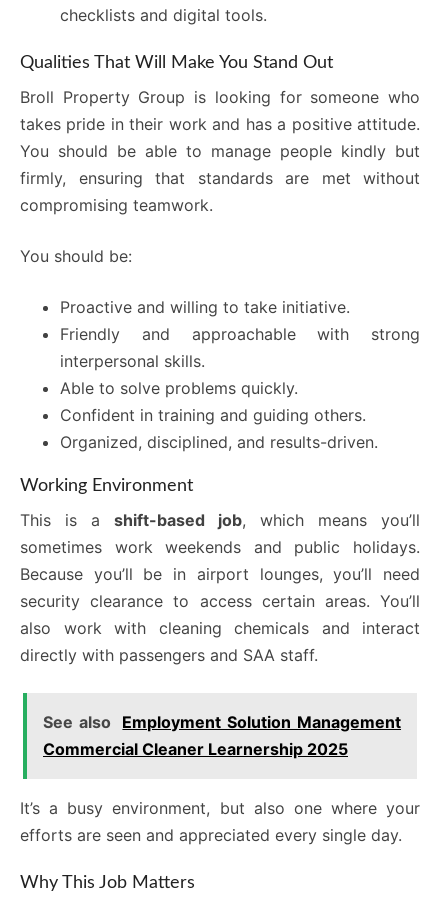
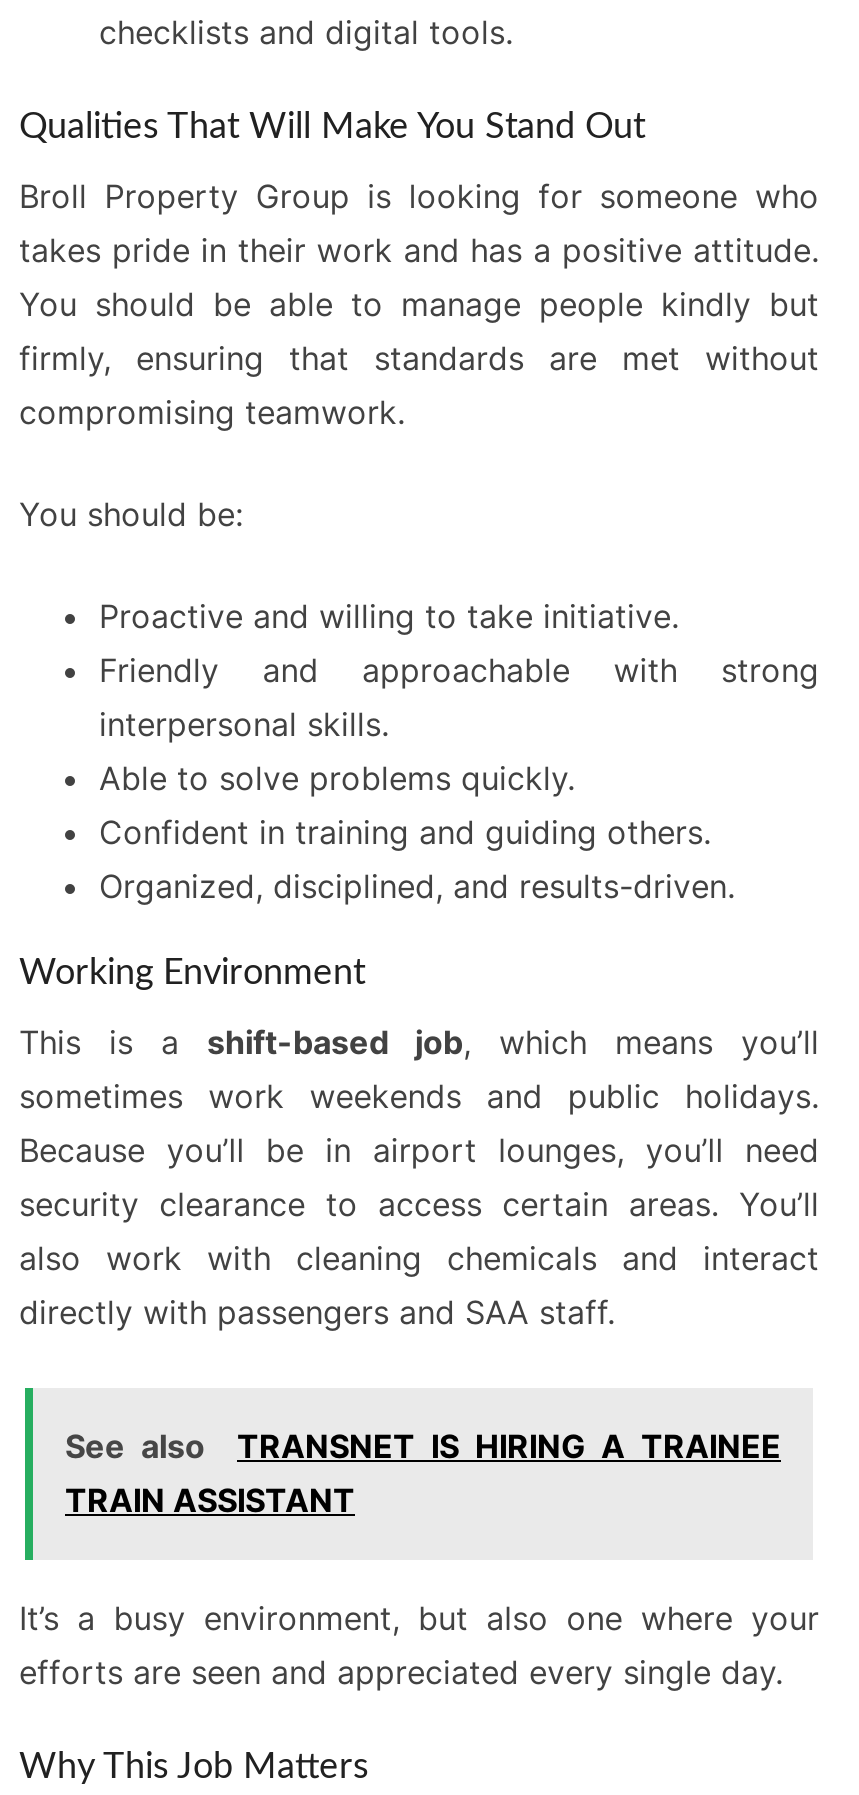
- See also Employment Solution Management
- Commercial Cleaner Learnership 2025
+ See also
+ TRANSNET IS HIRING A TRAINEE
+ TRAIN ASSISTANT
